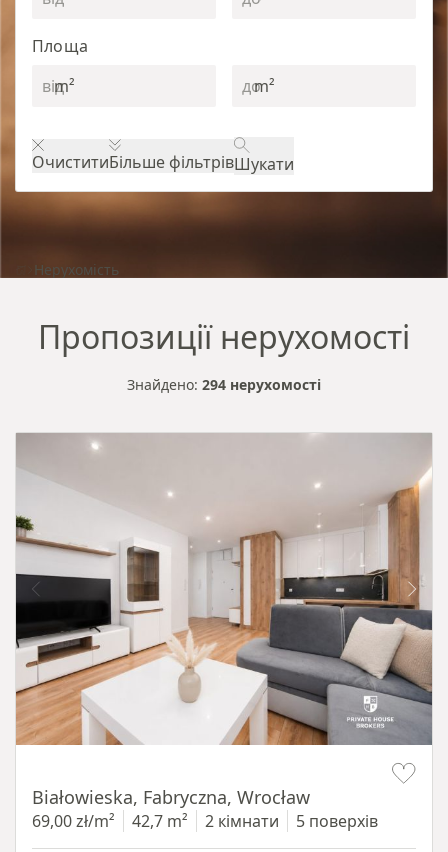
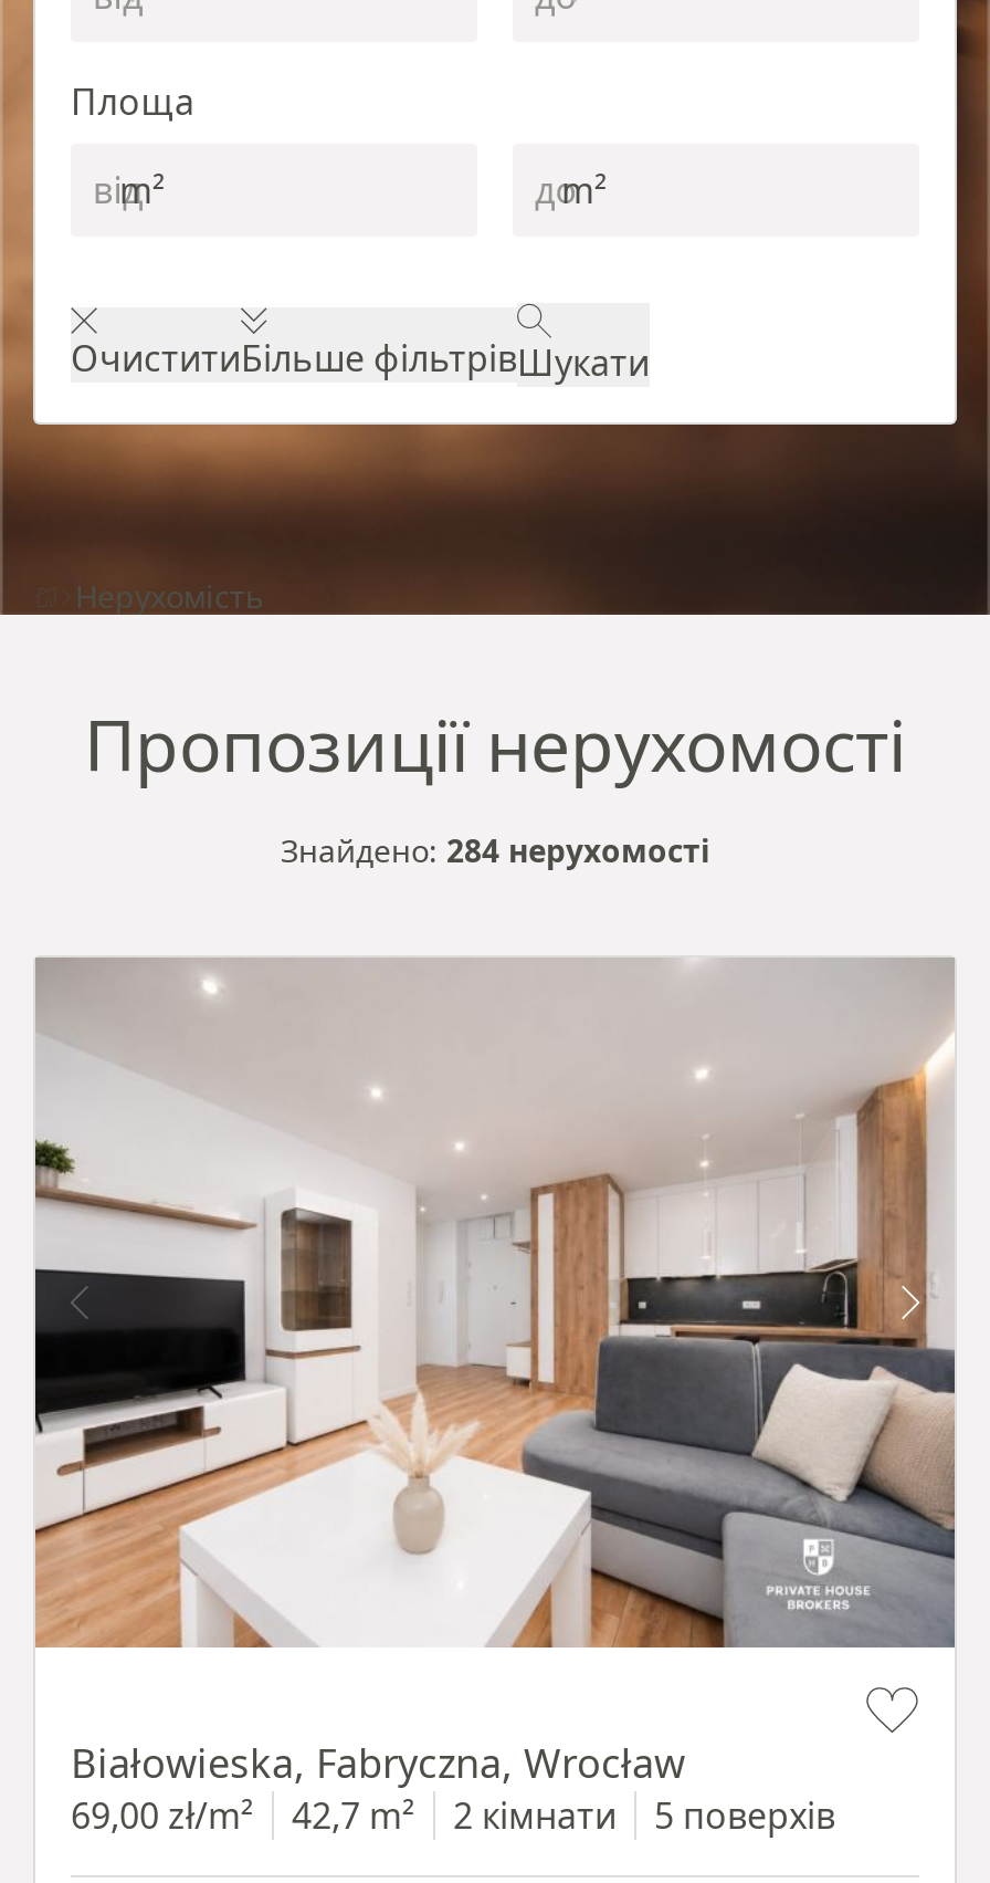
- Знайдено: 294 нерухомості
+ Знайдено: 284 нерухомості
